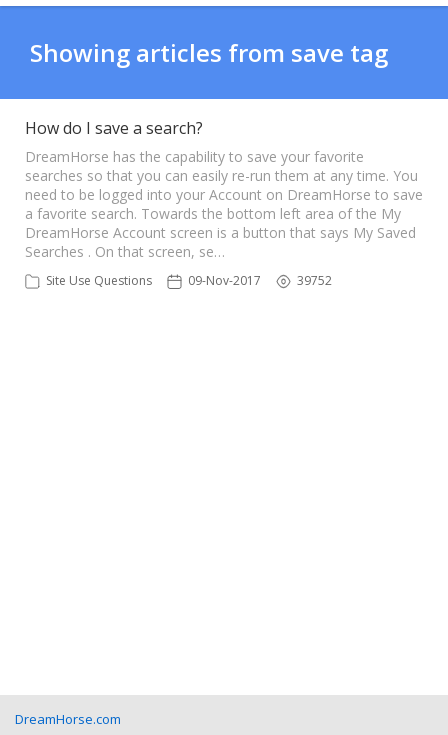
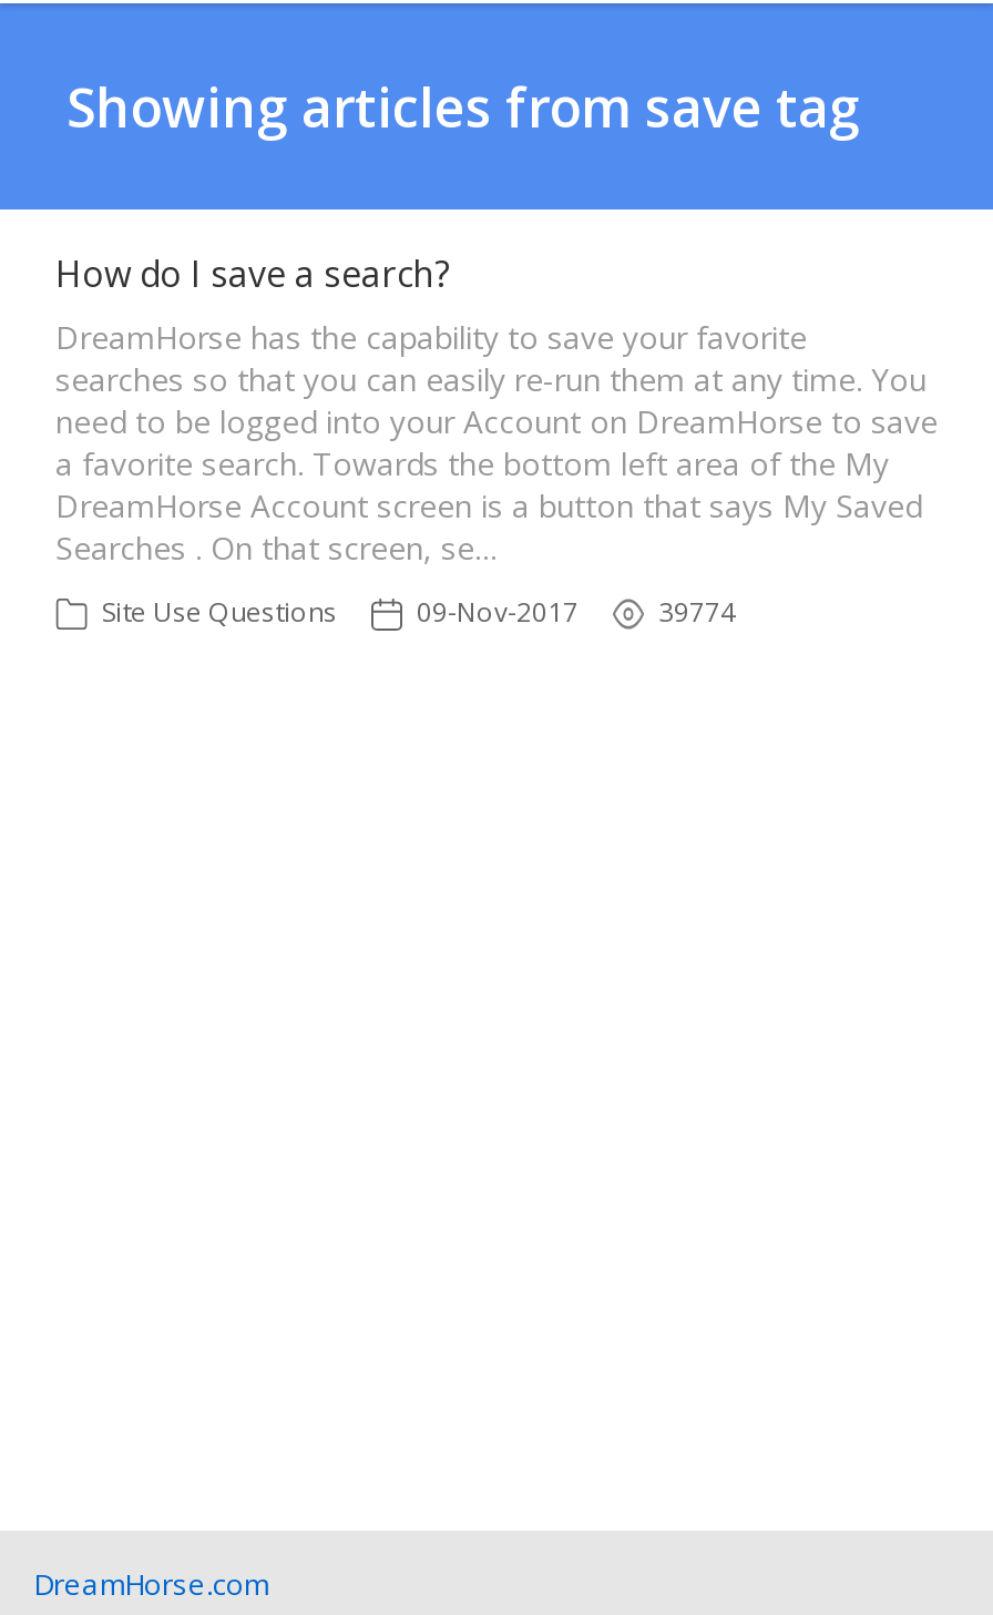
- 39752
+ 39774
